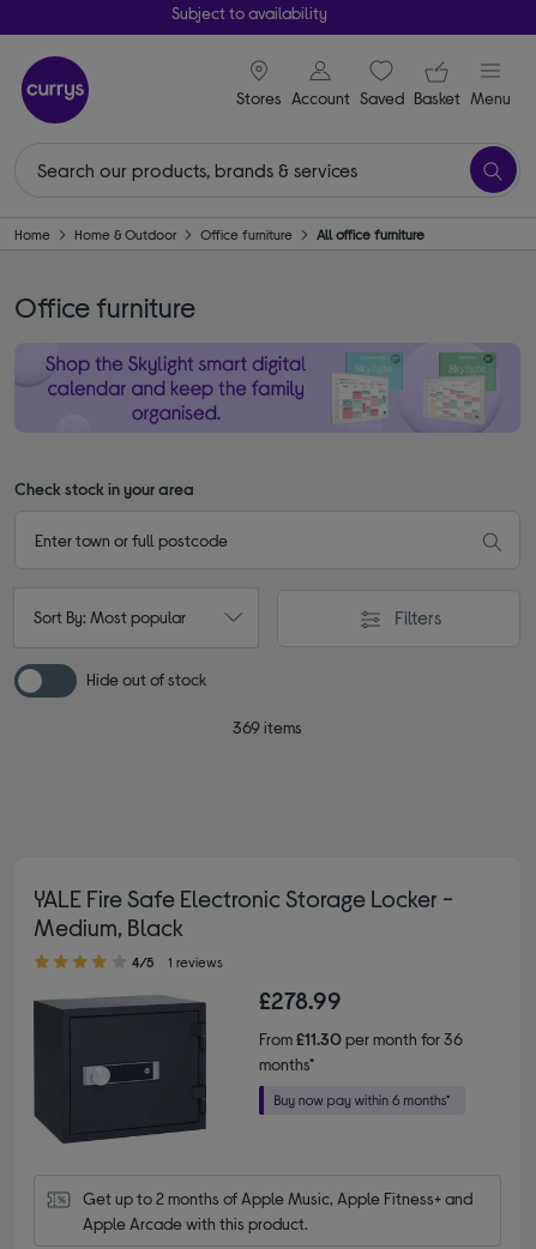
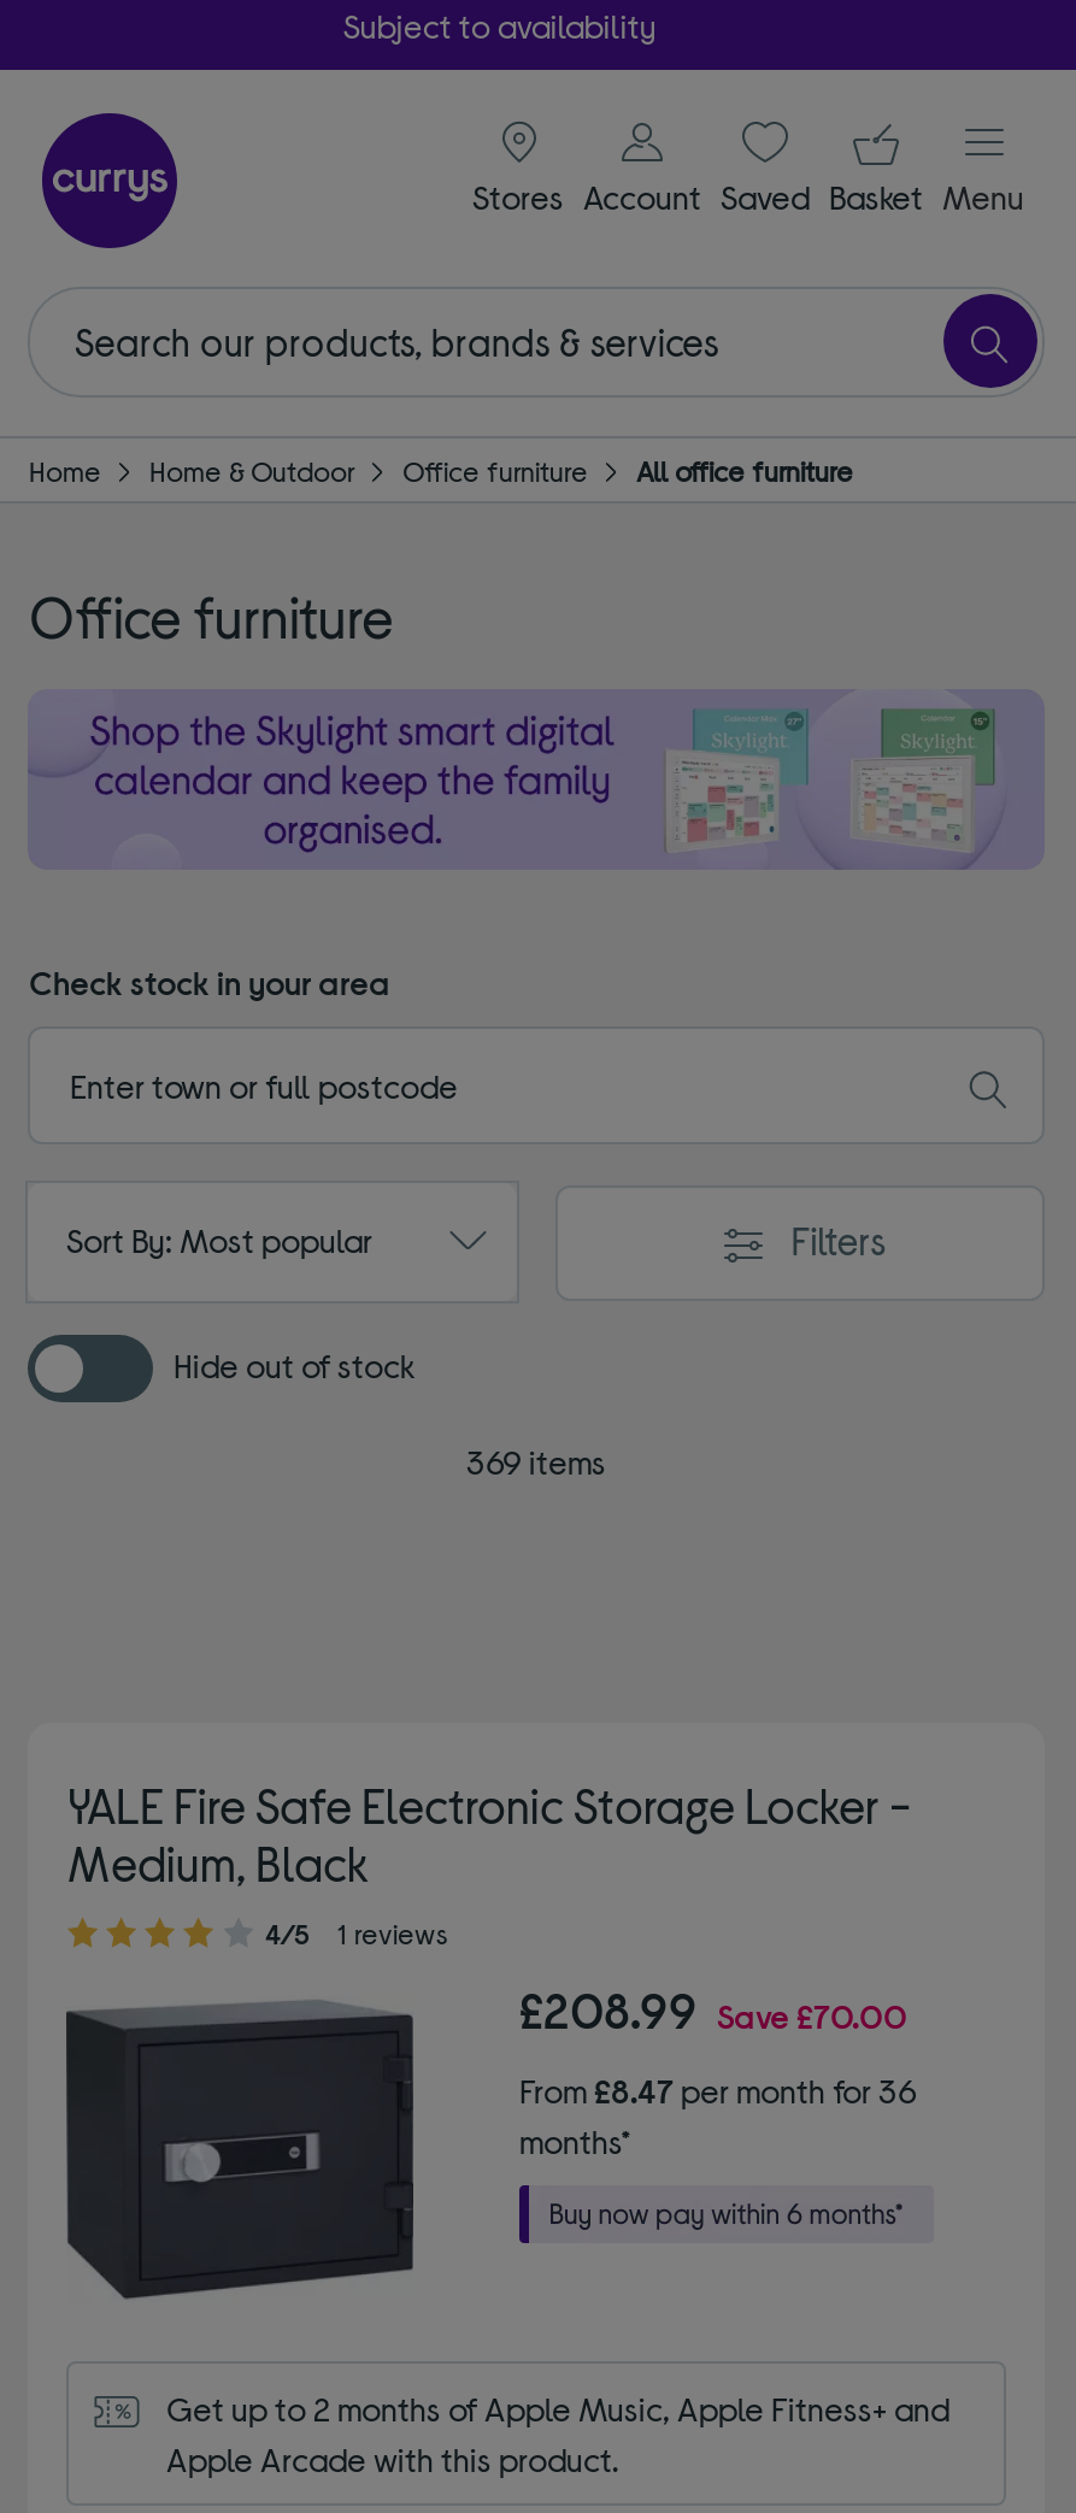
- £278.99
+ £208.99 Save£70.00

- From £11.30 per month for 36
+ From £8.47 per month for 36
